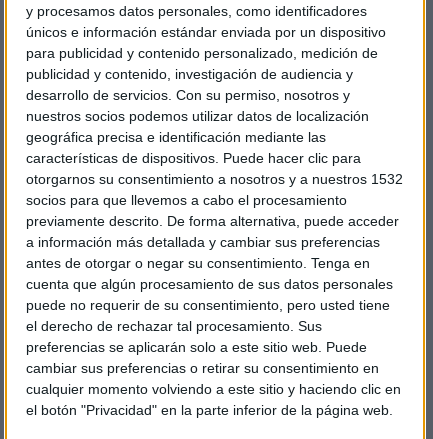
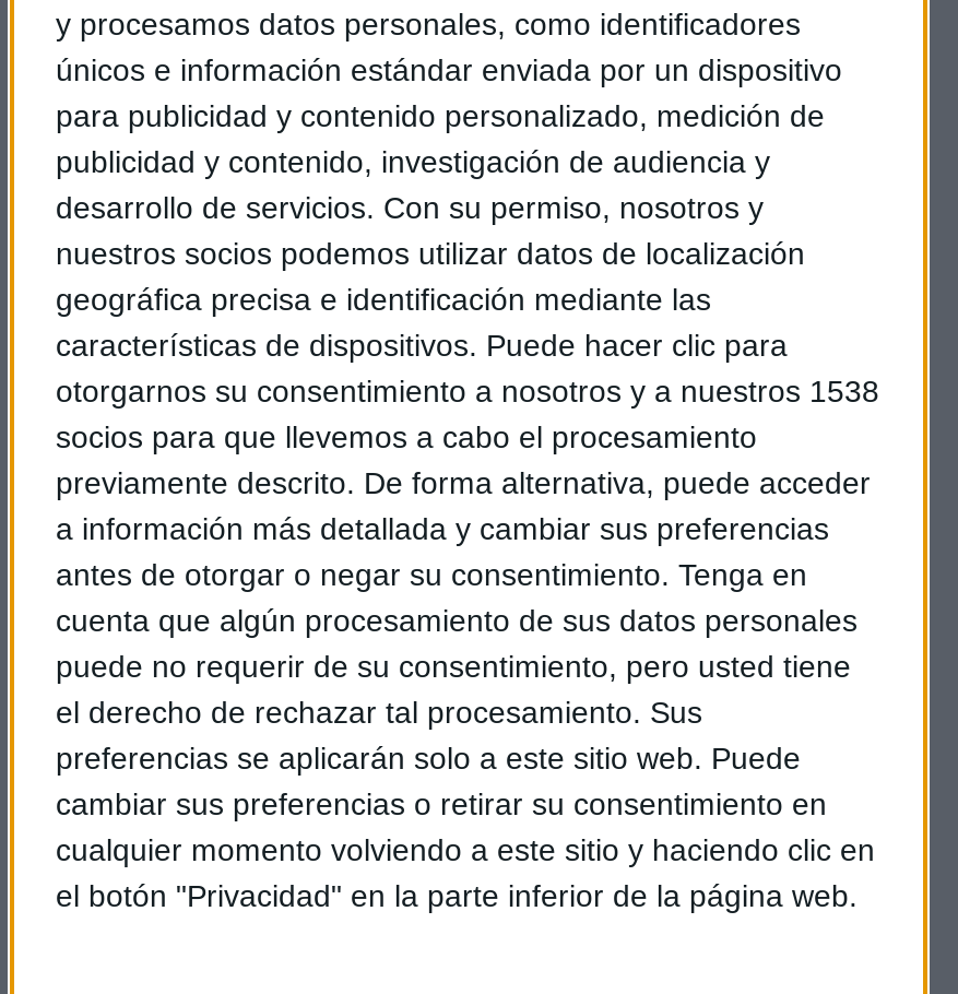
- otorgarnos su consentimiento a nosotros y a nuestros 1532
+ otorgarnos su consentimiento a nosotros y a nuestros 1538
